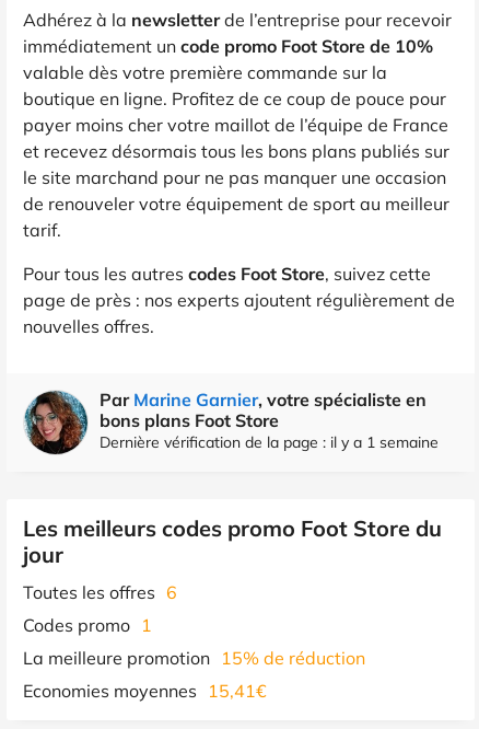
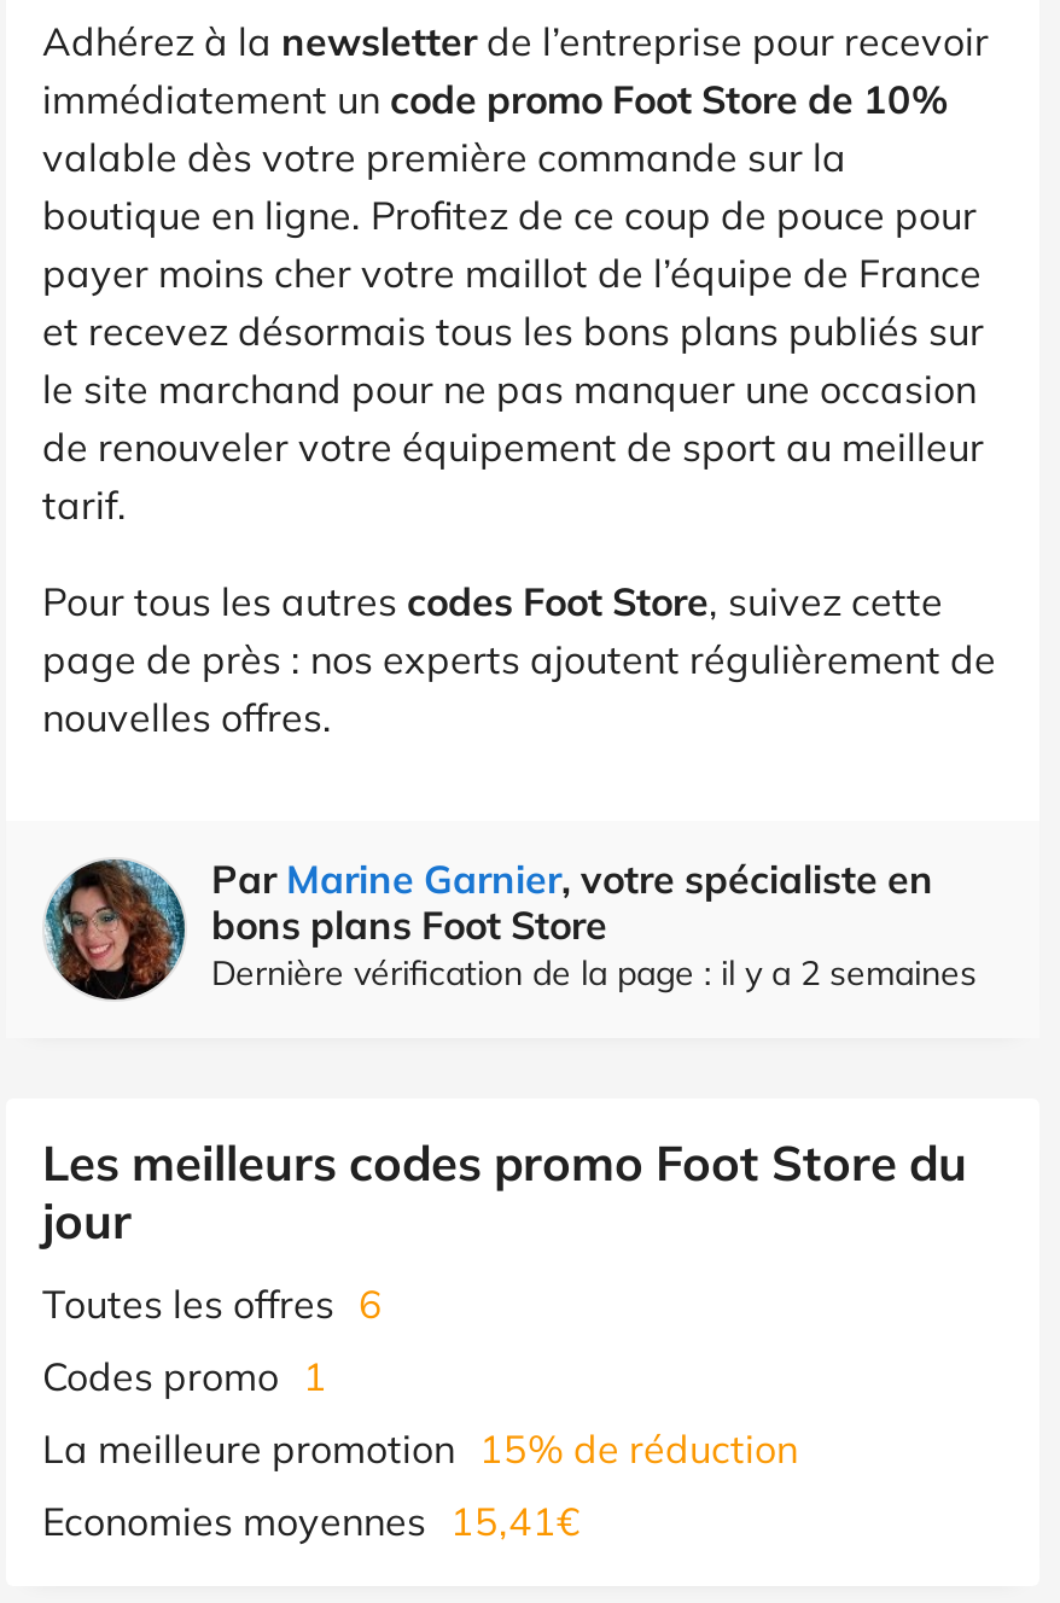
- Dernière vérification de la page : il y a 1 semaine
+ Dernière vérification de la page : il y a 2 semaines
